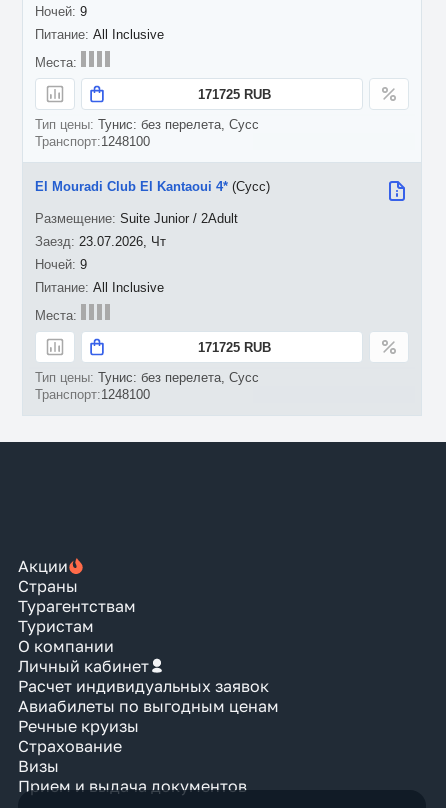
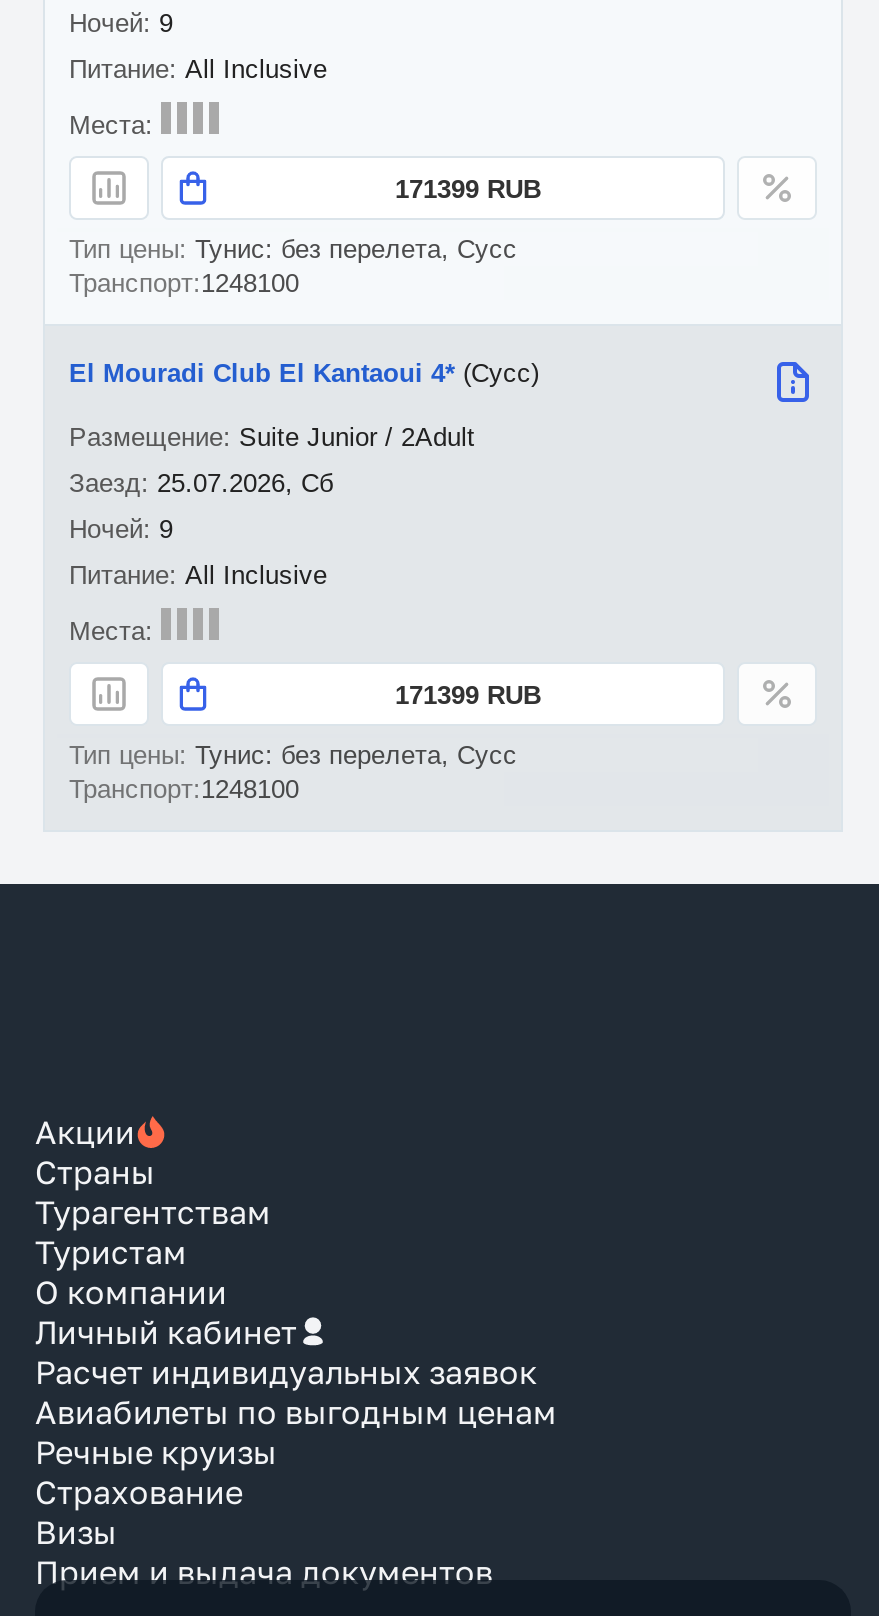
- 171725 RUB
+ 171399 RUB

- 23.07.2026, Чт
+ 25.07.2026, Сб

- 171725 RUB
+ 171399 RUB
